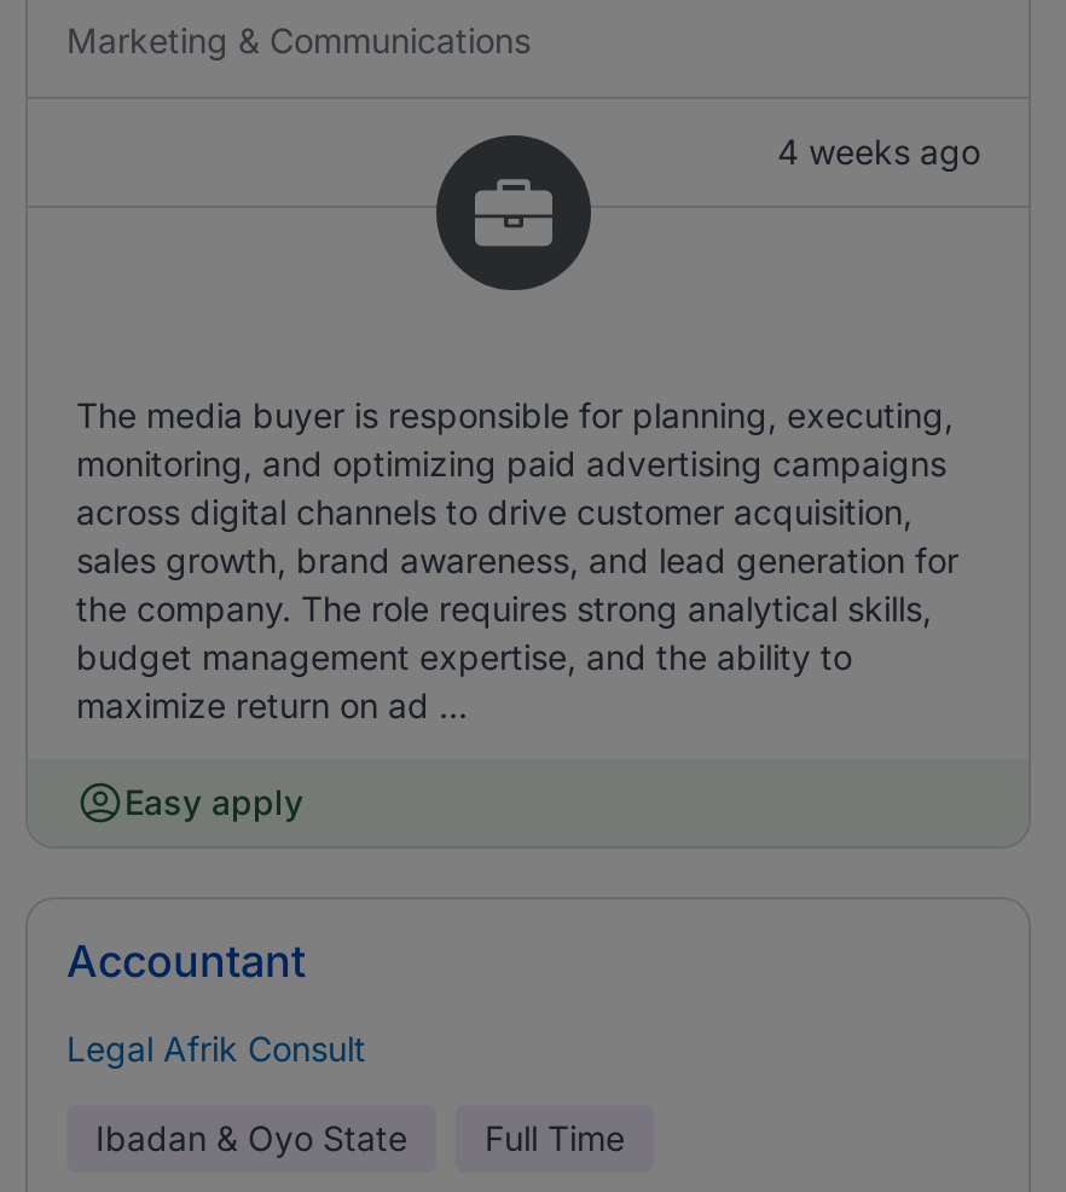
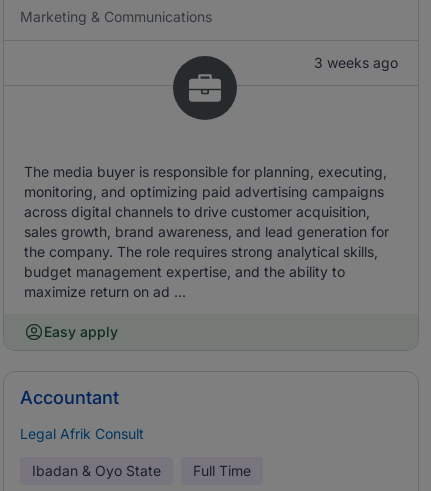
- 4 weeks ago
+ 3 weeks ago
